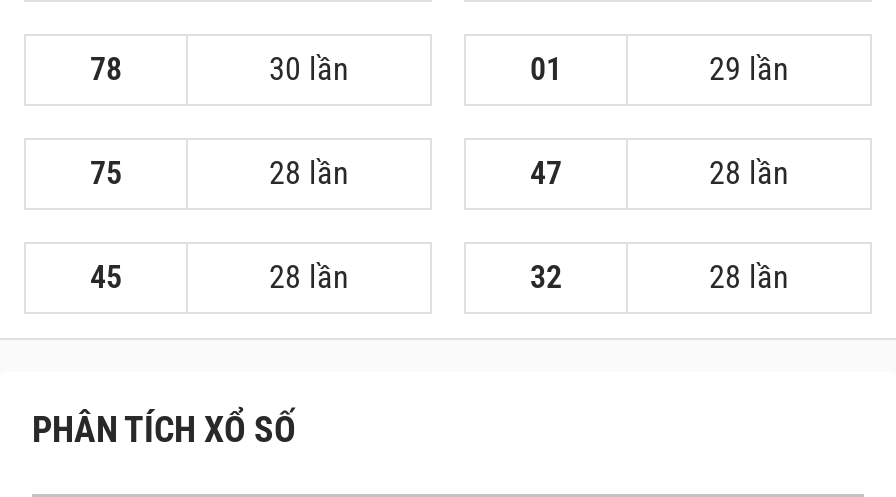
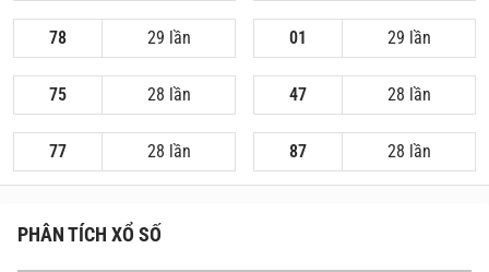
- 30 lần
+ 29 lần

- 45
+ 77

- 32
+ 87
